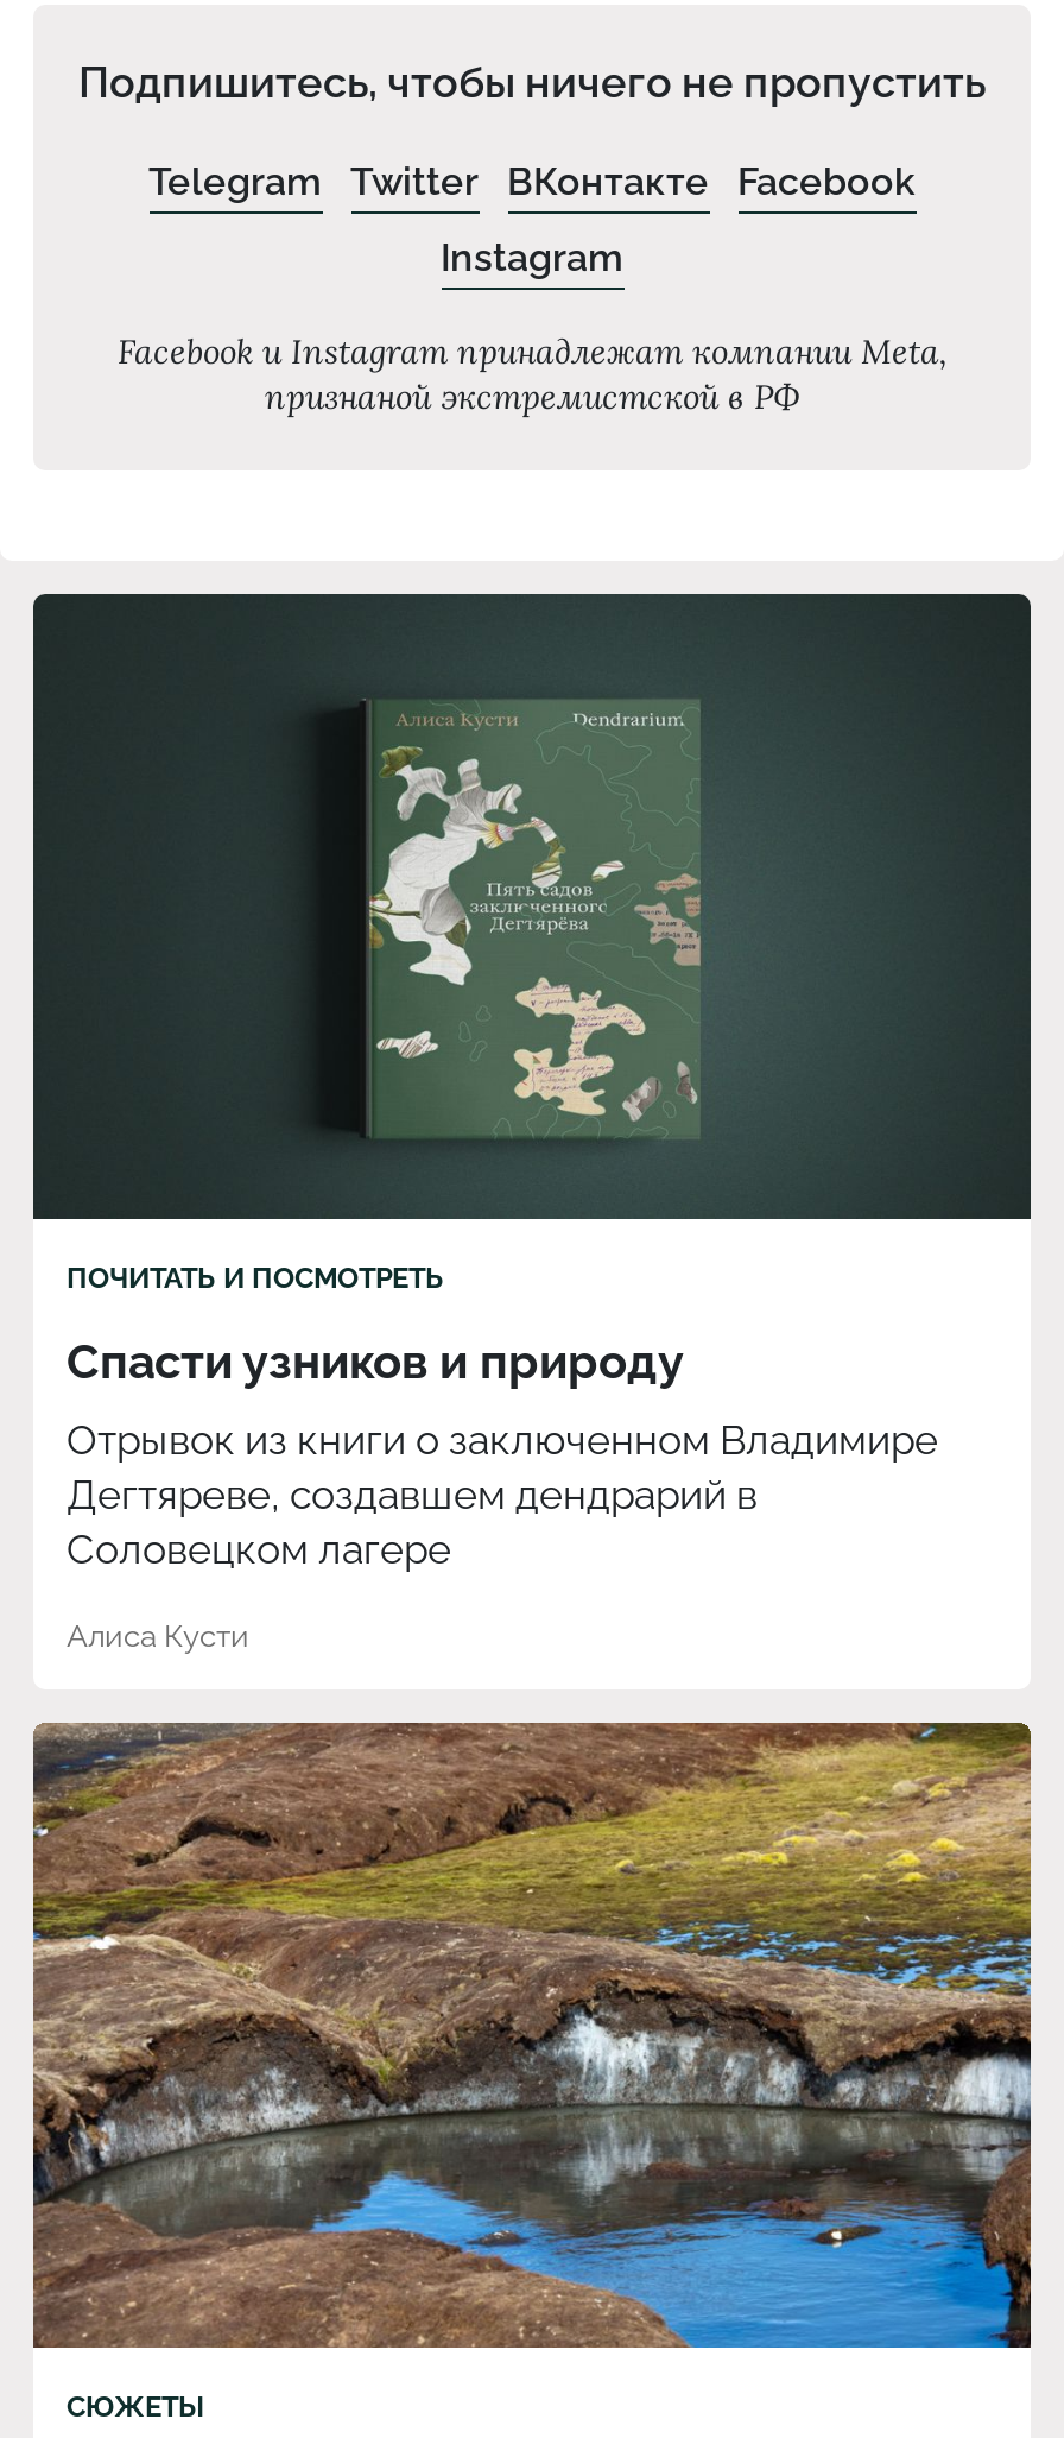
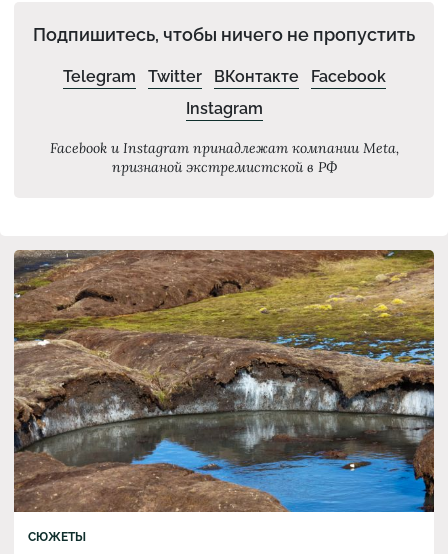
- [image]
- ПОЧИТАТЬ И ПОСМОТРЕТЬ
- Спасти узников и природу
- Отрывок из книги о заключенном Владимире
- Дегтяреве, создавшем дендрарий в
- Соловецком лагере
- Алиса Кусти
